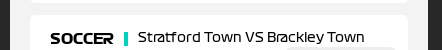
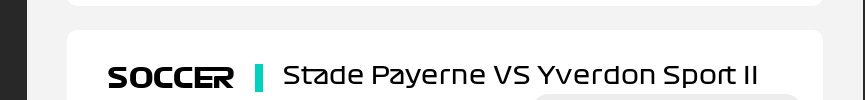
- Stratford Town VS Brackley Town
+ Stade Payerne VS Yverdon Sport II
